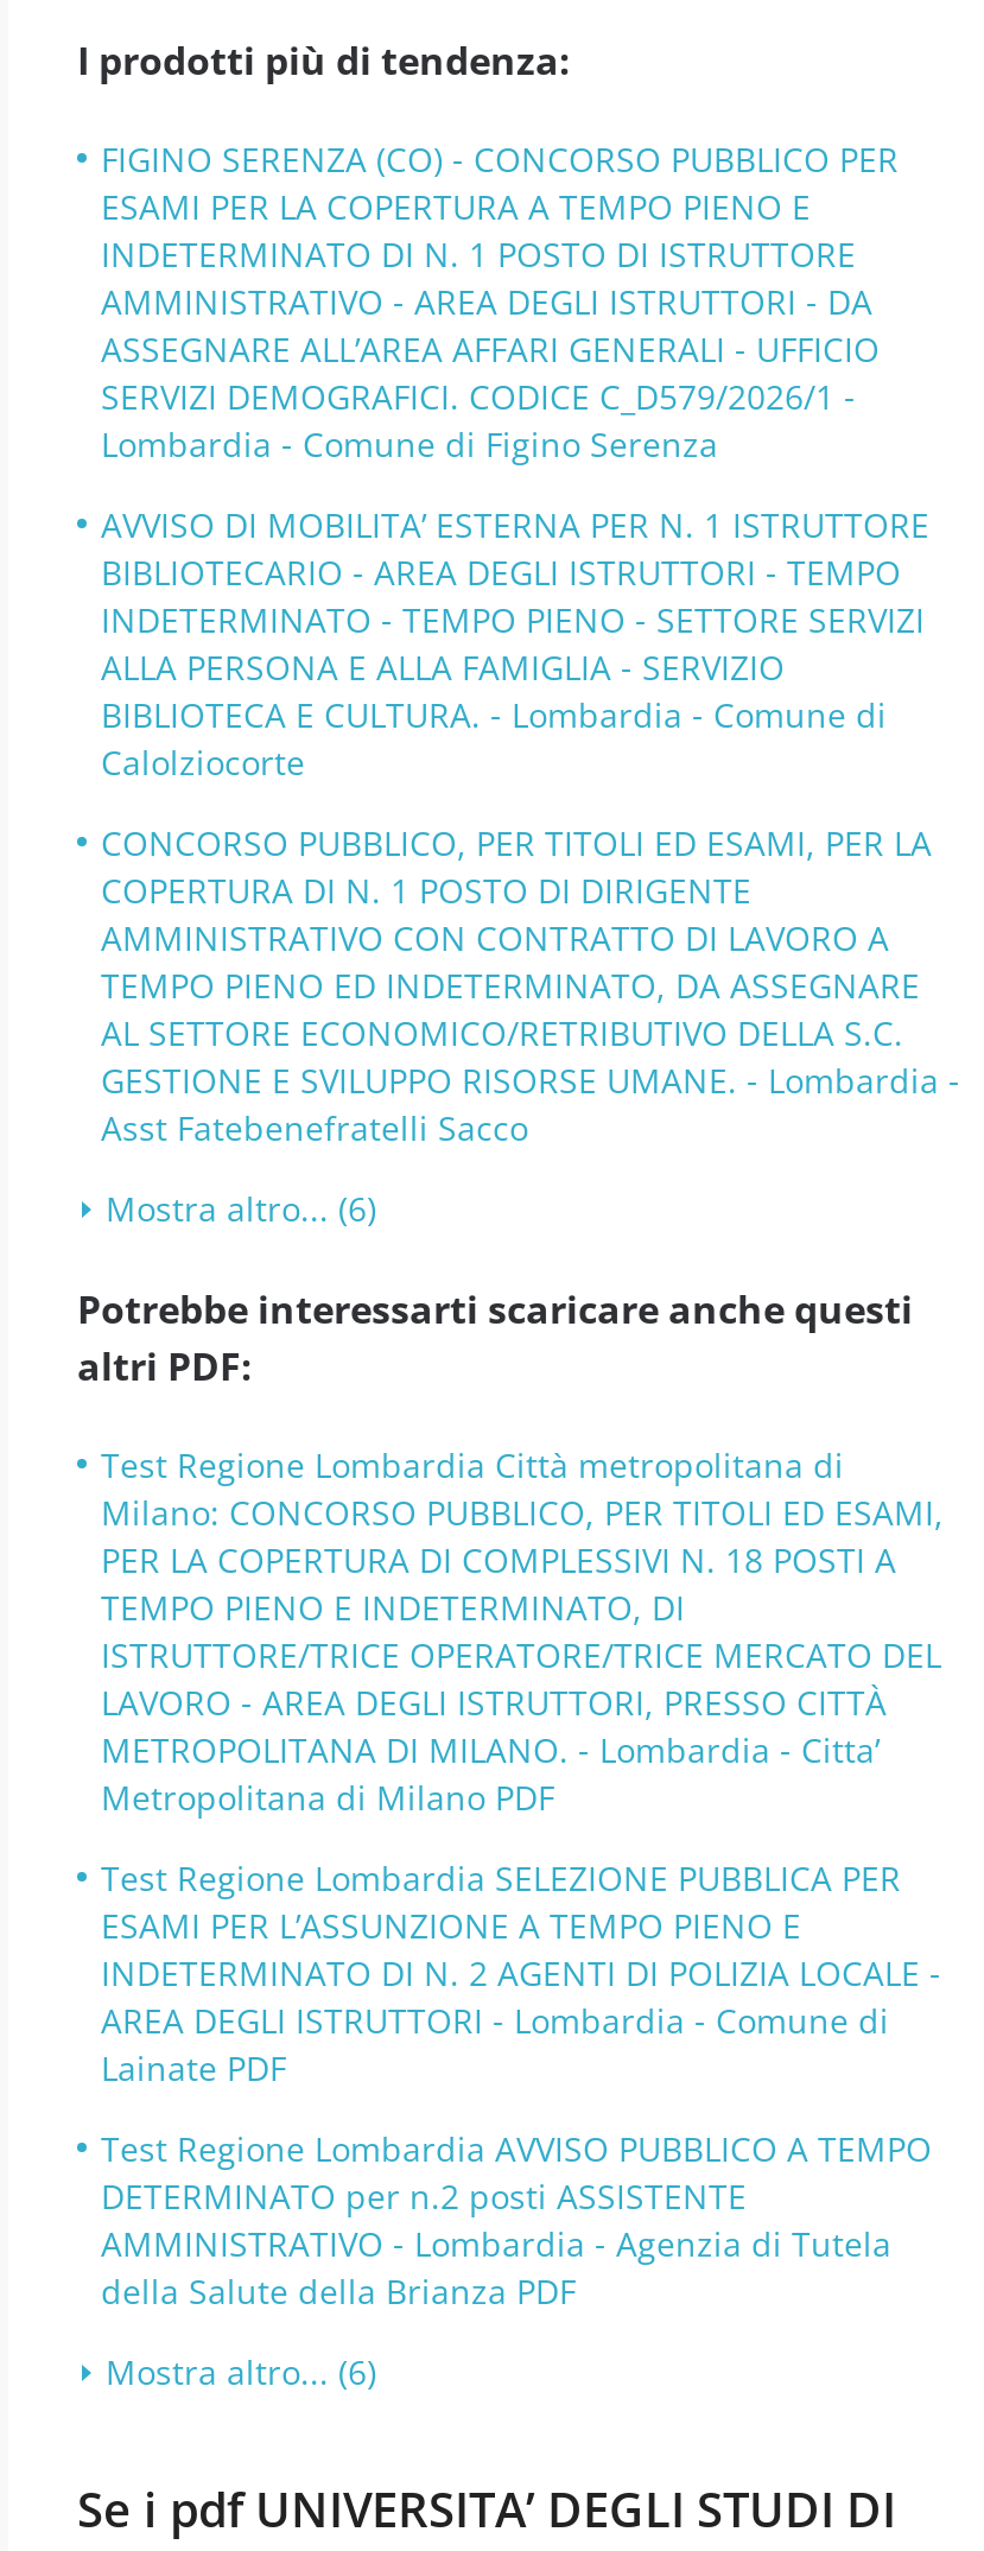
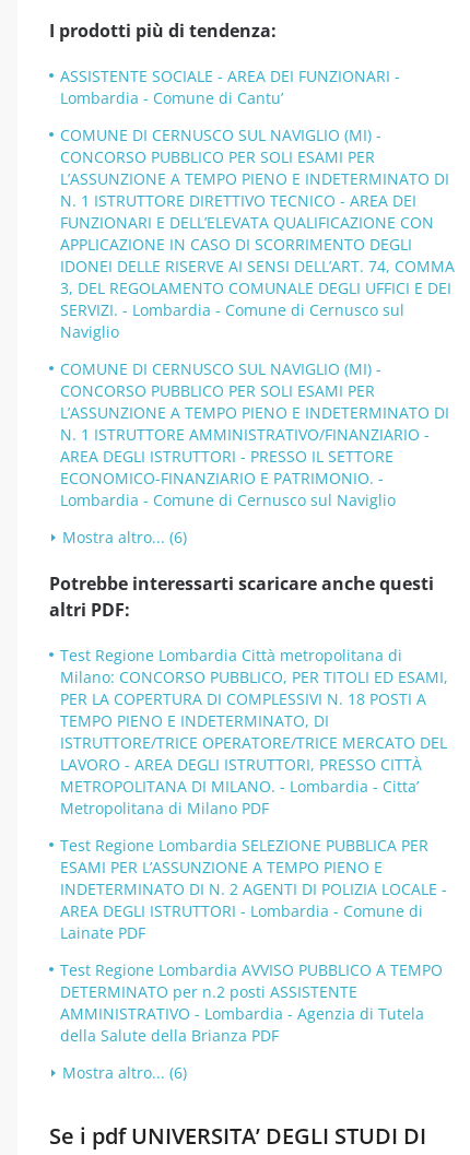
- FIGINO SERENZA (CO) - CONCORSO PUBBLICO PER
- ESAMI PER LA COPERTURA A TEMPO PIENO E
- INDETERMINATO DI N. 1 POSTO DI ISTRUTTORE
- AMMINISTRATIVO - AREA DEGLI ISTRUTTORI - DA
- ASSEGNARE ALL’AREA AFFARI GENERALI - UFFICIO
- SERVIZI DEMOGRAFICI. CODICE C_D579/2026/1 -
- Lombardia - Comune di Figino Serenza
+ ASSISTENTE SOCIALE - AREA DEI FUNZIONARI -
+ Lombardia - Comune di Cantu’

- AVVISO DI MOBILITA’ ESTERNA PER N. 1 ISTRUTTORE
- BIBLIOTECARIO - AREA DEGLI ISTRUTTORI - TEMPO
- INDETERMINATO - TEMPO PIENO - SETTORE SERVIZI
- ALLA PERSONA E ALLA FAMIGLIA - SERVIZIO
- BIBLIOTECA E CULTURA. - Lombardia - Comune di
- Calolziocorte
+ COMUNE DI CERNUSCO SUL NAVIGLIO (MI) -
+ CONCORSO PUBBLICO PER SOLI ESAMI PER
+ L’ASSUNZIONE A TEMPO PIENO E INDETERMINATO DI
+ N. 1 ISTRUTTORE DIRETTIVO TECNICO - AREA DEI
+ FUNZIONARI E DELL’ELEVATA QUALIFICAZIONE CON
+ APPLICAZIONE IN CASO DI SCORRIMENTO DEGLI
+ IDONEI DELLE RISERVE AI SENSI DELL’ART. 74, COMMA
+ 3, DEL REGOLAMENTO COMUNALE DEGLI UFFICI E DEI
+ SERVIZI. - Lombardia - Comune di Cernusco sul
+ Naviglio

- CONCORSO PUBBLICO, PER TITOLI ED ESAMI, PER LA
- COPERTURA DI N. 1 POSTO DI DIRIGENTE
- AMMINISTRATIVO CON CONTRATTO DI LAVORO A
- TEMPO PIENO ED INDETERMINATO, DA ASSEGNARE
- AL SETTORE ECONOMICO/RETRIBUTIVO DELLA S.C.
- GESTIONE E SVILUPPO RISORSE UMANE. - Lombardia -
- Asst Fatebenefratelli Sacco
+ COMUNE DI CERNUSCO SUL NAVIGLIO (MI) -
+ CONCORSO PUBBLICO PER SOLI ESAMI PER
+ L’ASSUNZIONE A TEMPO PIENO E INDETERMINATO DI
+ N. 1 ISTRUTTORE AMMINISTRATIVO/FINANZIARIO -
+ AREA DEGLI ISTRUTTORI - PRESSO IL SETTORE
+ ECONOMICO-FINANZIARIO E PATRIMONIO. -
+ Lombardia - Comune di Cernusco sul Naviglio
